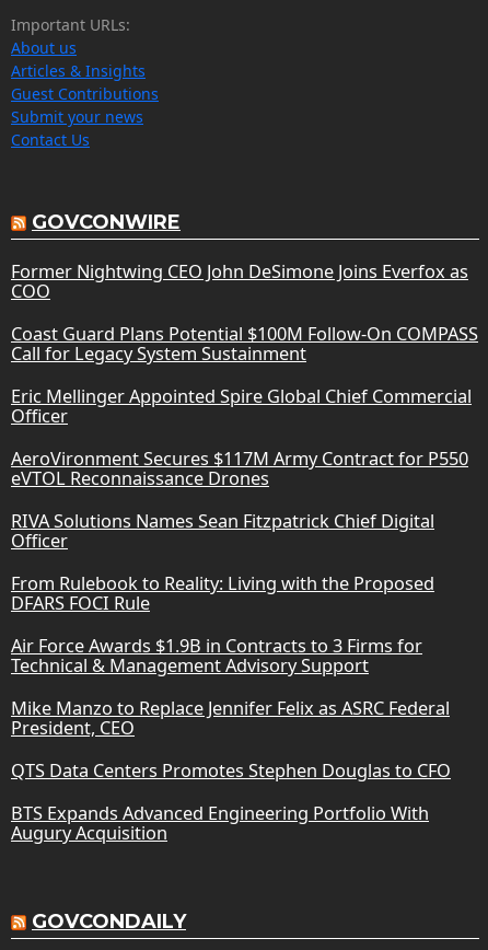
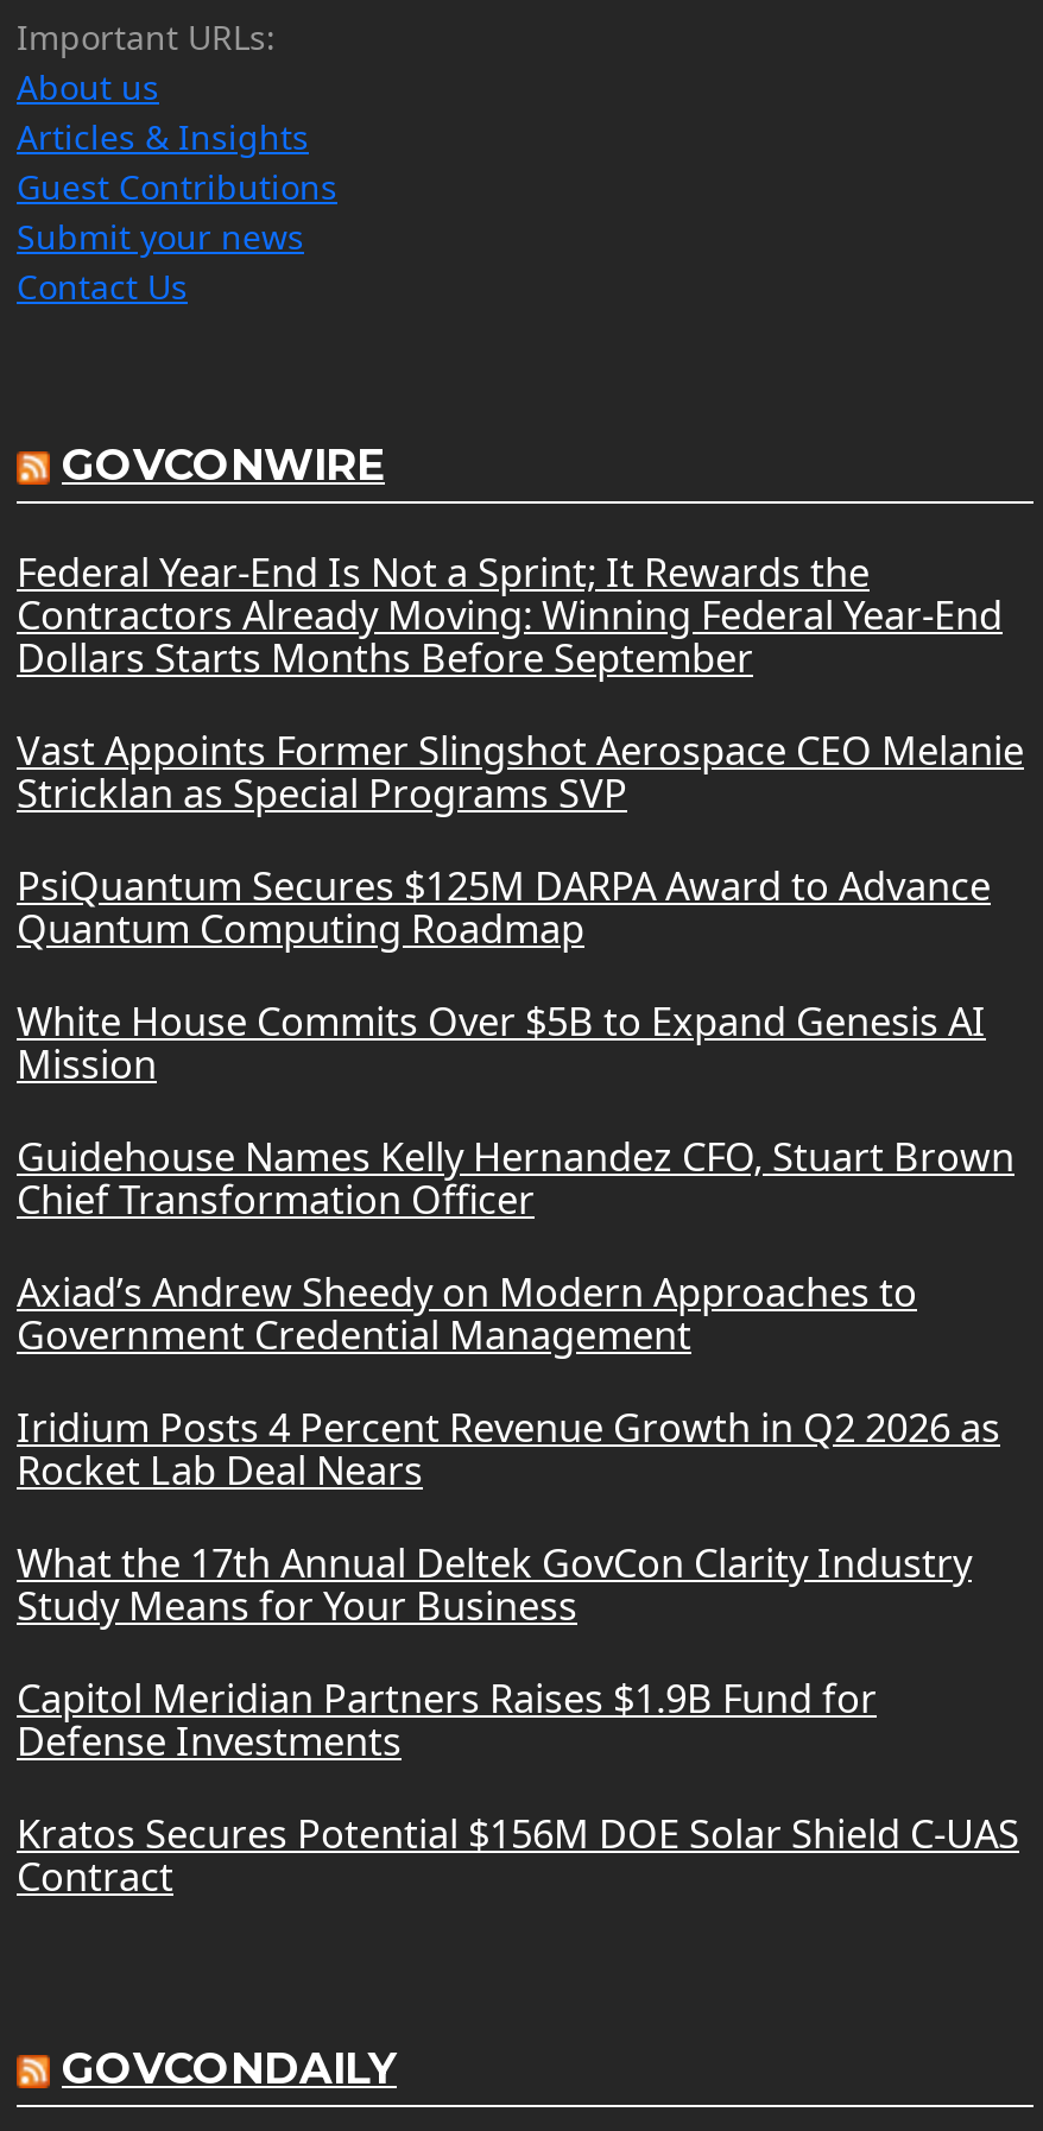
- Former Nightwing CEO John DeSimone Joins Everfox as
- COO
+ Federal Year-End Is Not a Sprint; It Rewards the
+ Contractors Already Moving: Winning Federal Year-End
+ Dollars Starts Months Before September

- Coast Guard Plans Potential $100M Follow-On COMPASS
- Call for Legacy System Sustainment
+ Vast Appoints Former Slingshot Aerospace CEO Melanie
+ Stricklan as Special Programs SVP

- Eric Mellinger Appointed Spire Global Chief Commercial
- Officer
+ PsiQuantum Secures $125M DARPA Award to Advance
+ Quantum Computing Roadmap

- AeroVironment Secures $117M Army Contract for P550
- eVTOL Reconnaissance Drones
+ White House Commits Over $5B to Expand Genesis AI
+ Mission

- RIVA Solutions Names Sean Fitzpatrick Chief Digital
- Officer
+ Guidehouse Names Kelly Hernandez CFO, Stuart Brown
+ Chief Transformation Officer

- From Rulebook to Reality: Living with the Proposed
- DFARS FOCI Rule
+ Axiad’s Andrew Sheedy on Modern Approaches to
+ Government Credential Management

- Air Force Awards $1.9B in Contracts to 3 Firms for
- Technical & Management Advisory Support
+ Iridium Posts 4 Percent Revenue Growth in Q2 2026 as
+ Rocket Lab Deal Nears

- Mike Manzo to Replace Jennifer Felix as ASRC Federal
- President, CEO
+ What the 17th Annual Deltek GovCon Clarity Industry
+ Study Means for Your Business

- QTS Data Centers Promotes Stephen Douglas to CFO
+ Capitol Meridian Partners Raises $1.9B Fund for
+ Defense Investments

- BTS Expands Advanced Engineering Portfolio With
- Augury Acquisition
+ Kratos Secures Potential $156M DOE Solar Shield C-UAS
+ Contract
